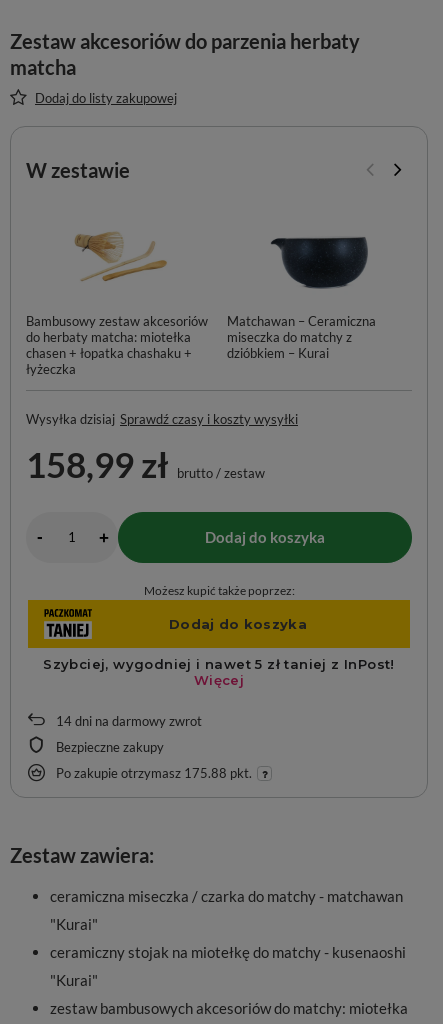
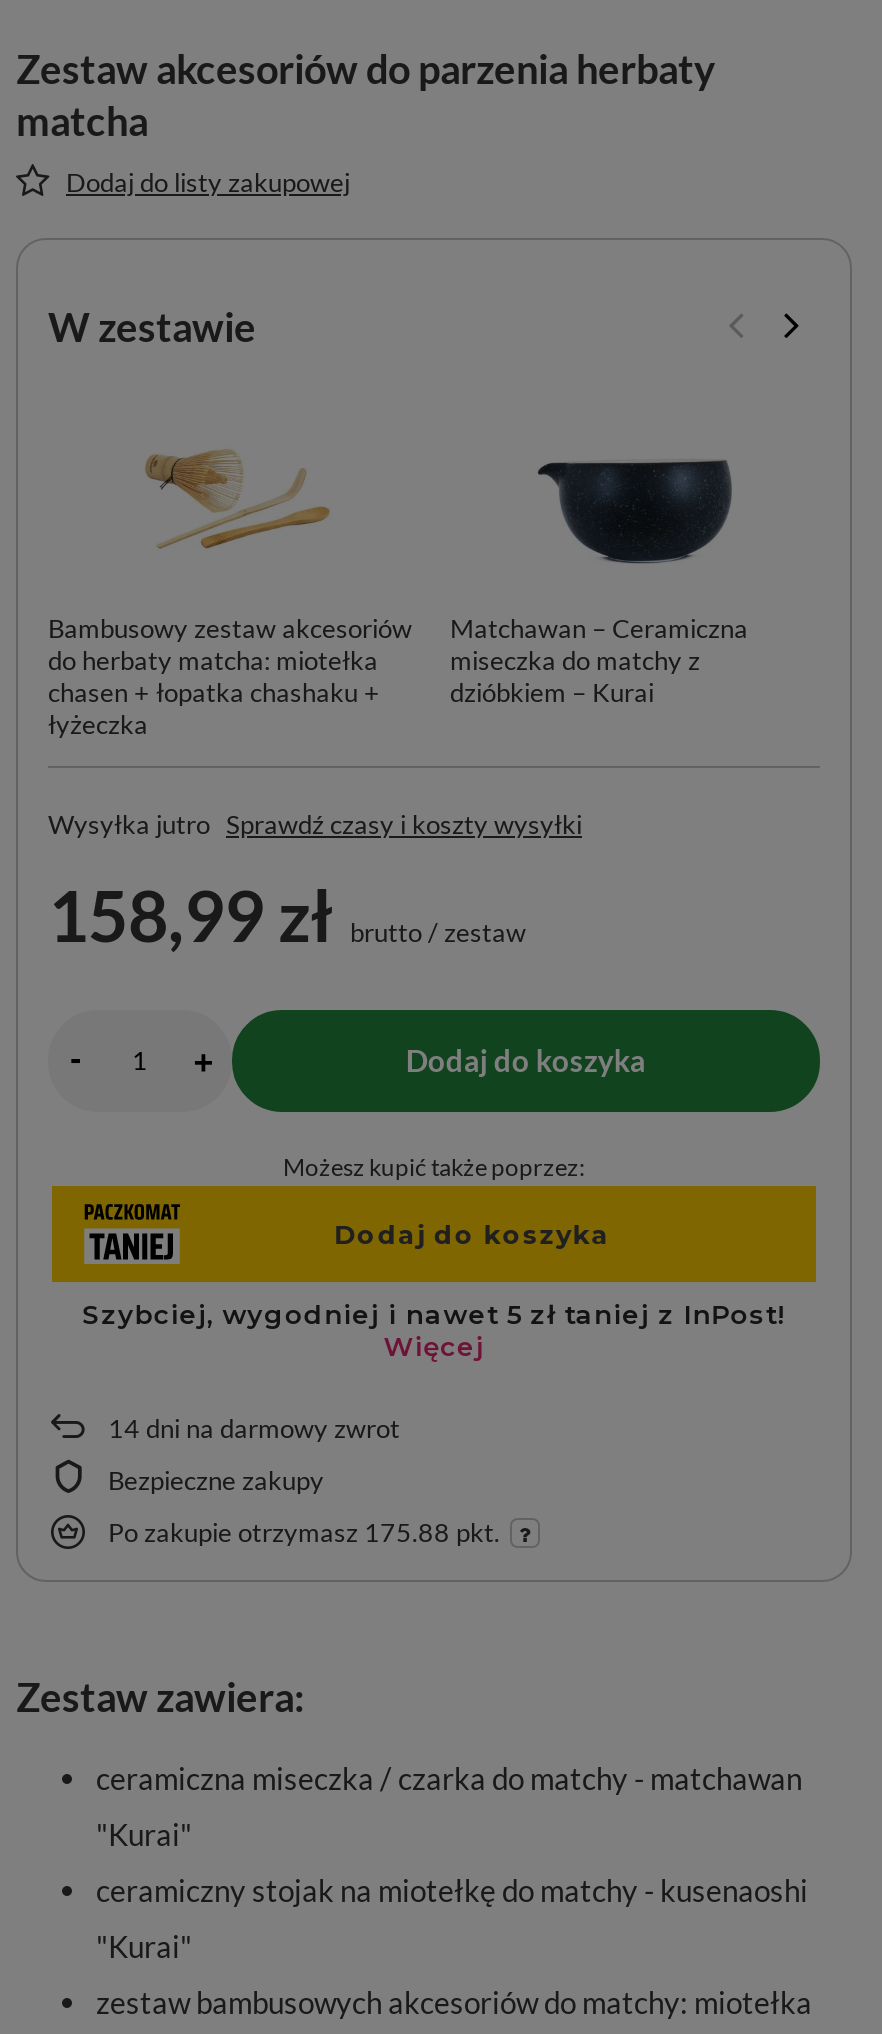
- Wysyłka dzisiaj Sprawdź czasy i koszty wysyłki
+ Wysyłka jutro Sprawdź czasy i koszty wysyłki
